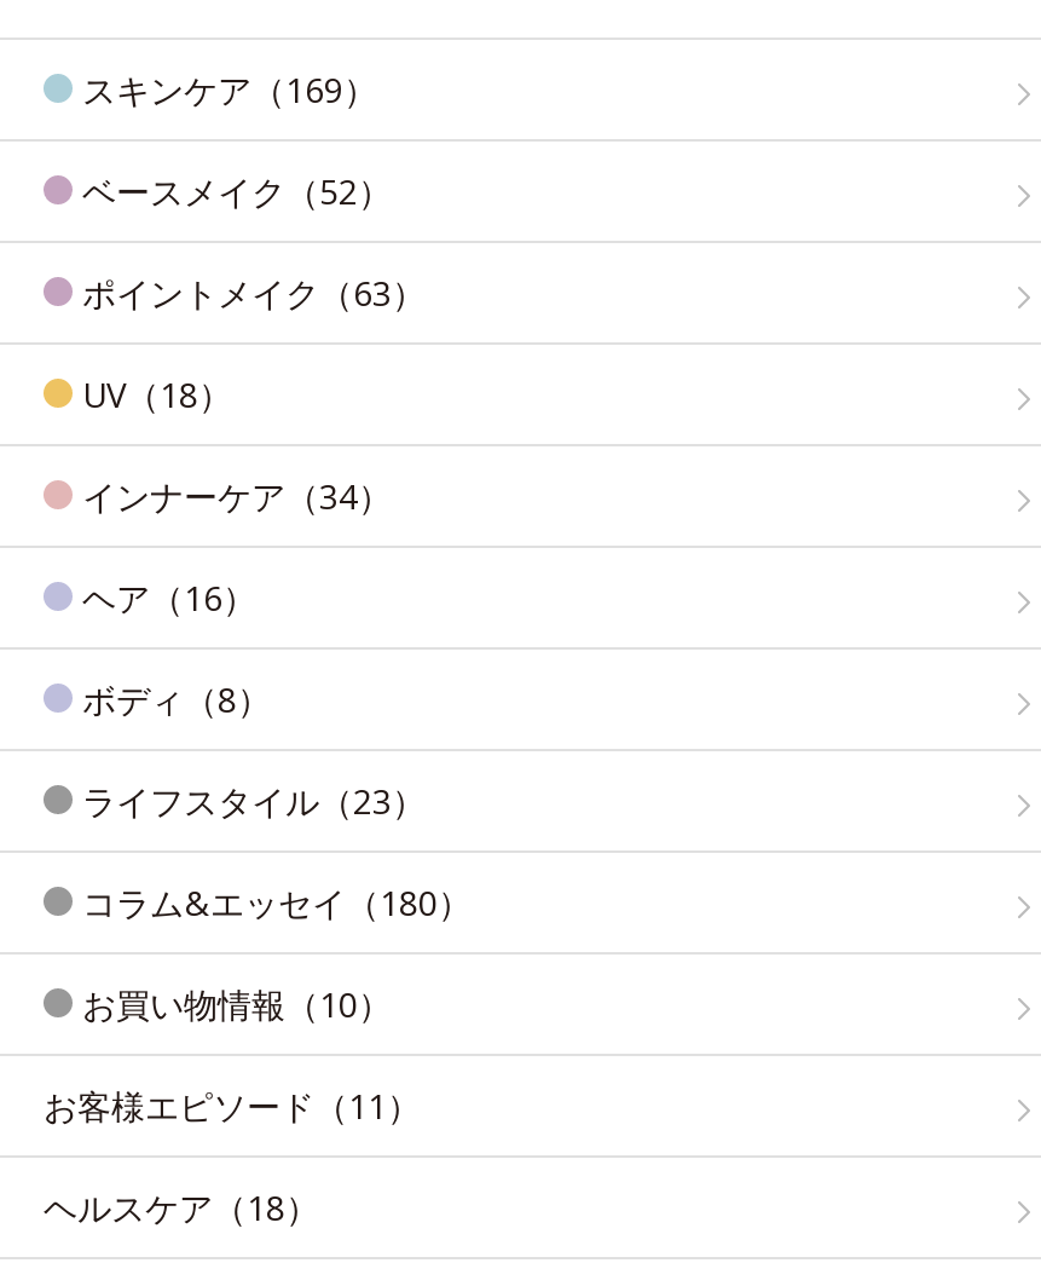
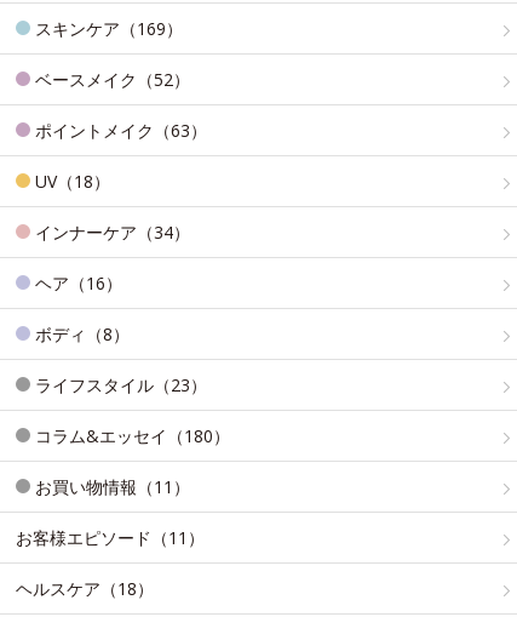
- お買い物情報（10）
+ お買い物情報（11）
